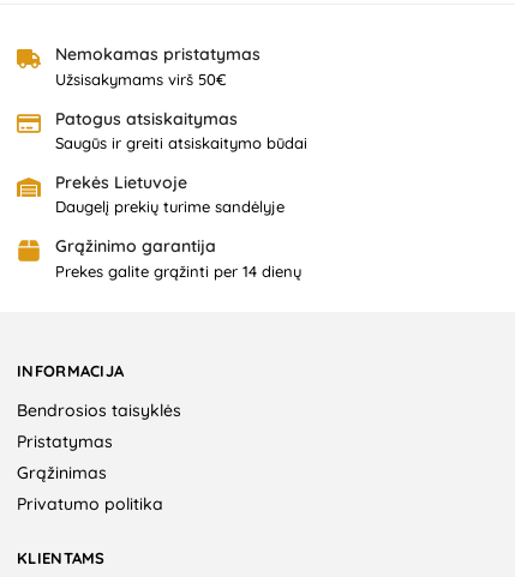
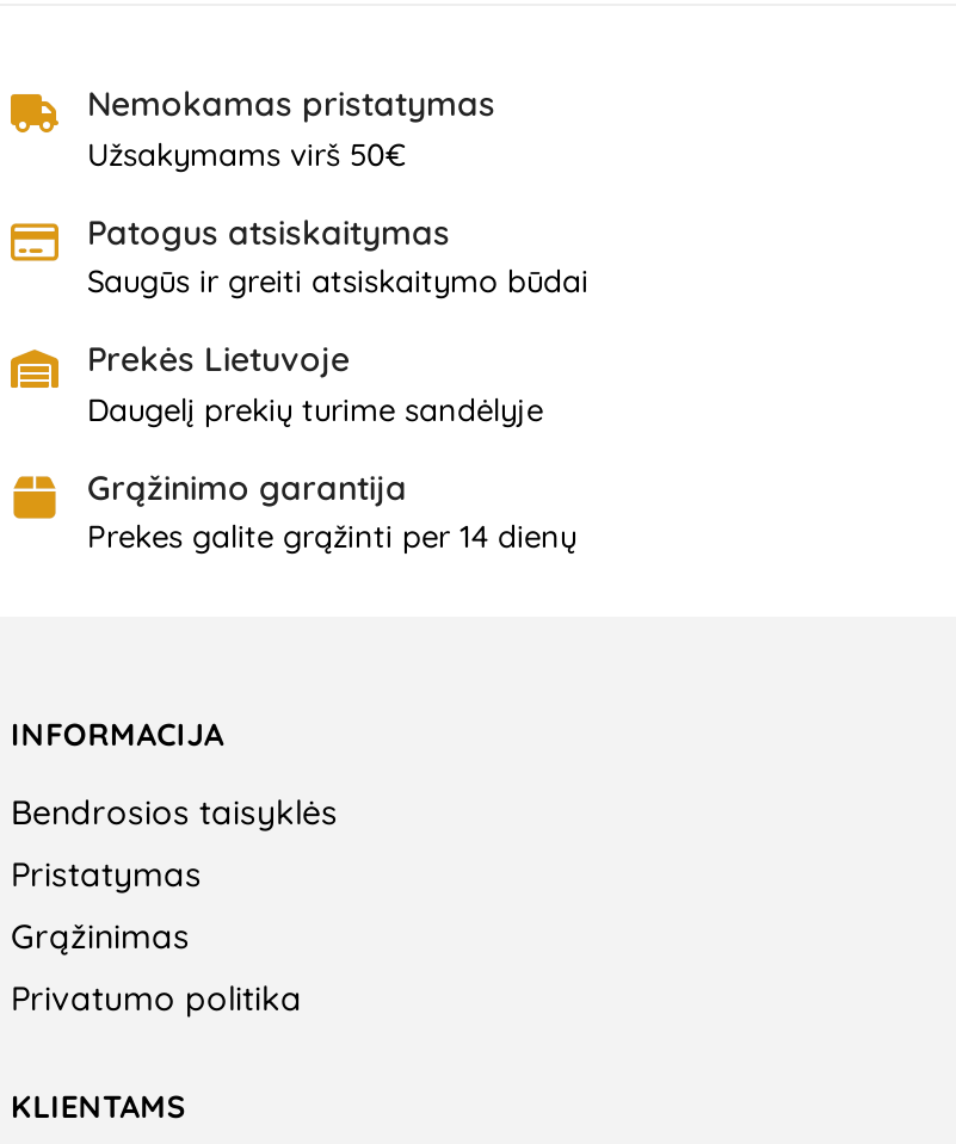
- Užsisakymams virš 50€
+ Užsakymams virš 50€
